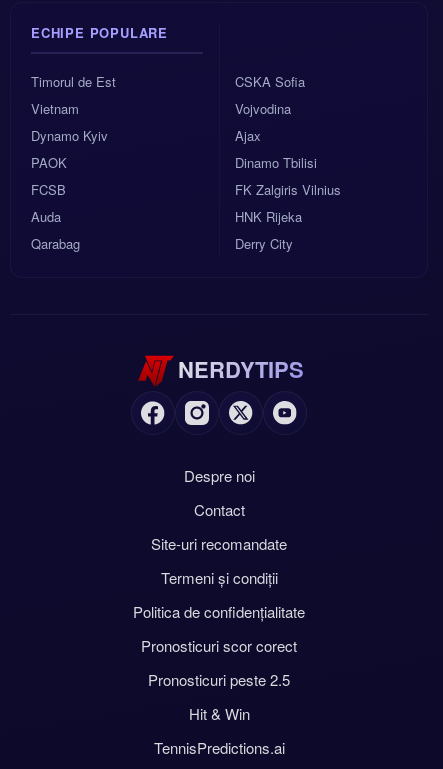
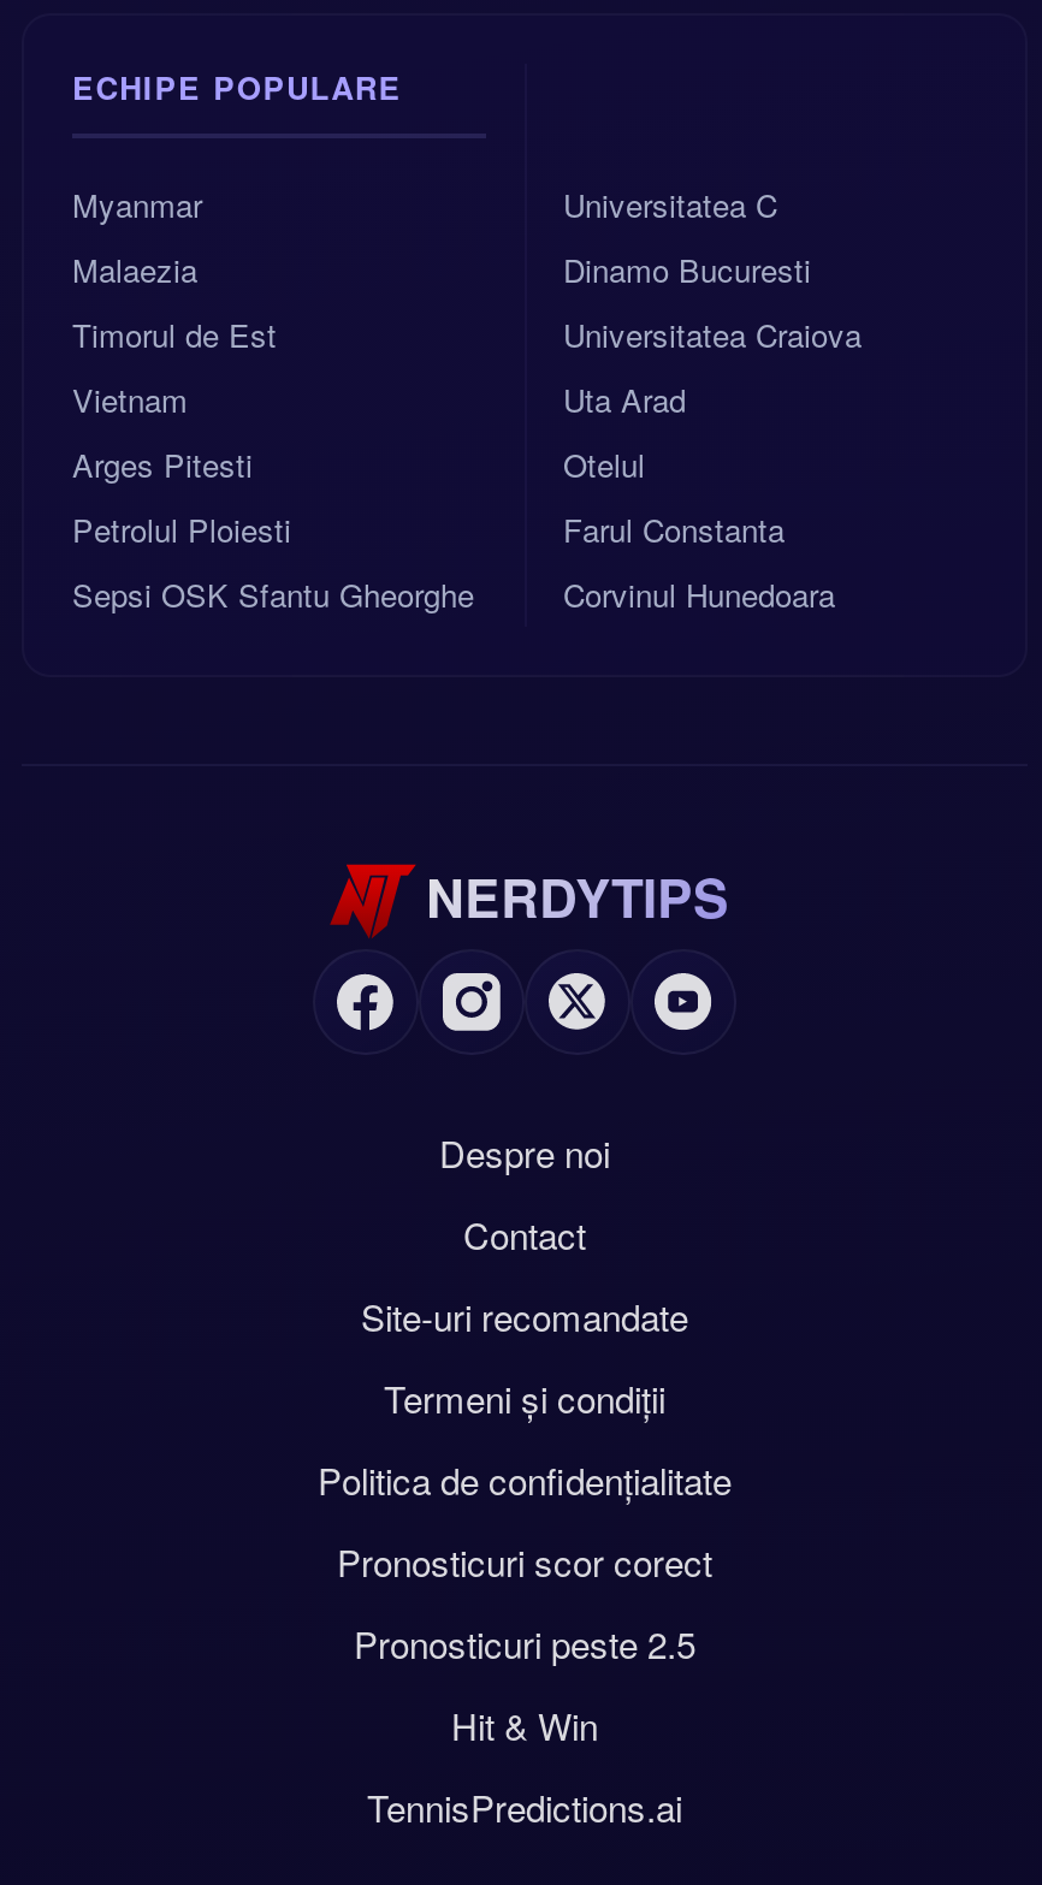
+ Myanmar
+ Malaezia

moved down: Timorul de Est | Vietnam

- CSKA Sofia
- Vojvodina
- Ajax
- Dinamo Tbilisi
- FK Zalgiris Vilnius
- HNK Rijeka
- Derry City
+ Universitatea C
+ Dinamo Bucuresti
+ Universitatea Craiova
+ Uta Arad
+ Otelul
+ Farul Constanta
+ Corvinul Hunedoara

- Dynamo Kyiv
- PAOK
- FCSB
- Auda
- Qarabag
+ Arges Pitesti
+ Petrolul Ploiesti
+ Sepsi OSK Sfantu Gheorghe
